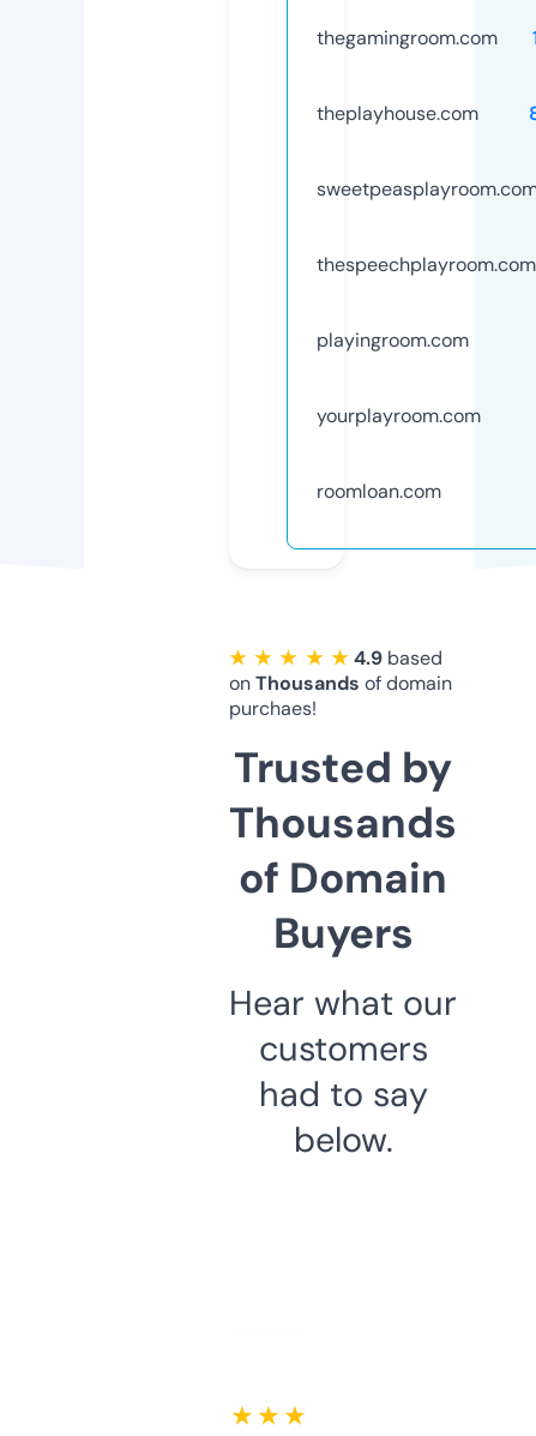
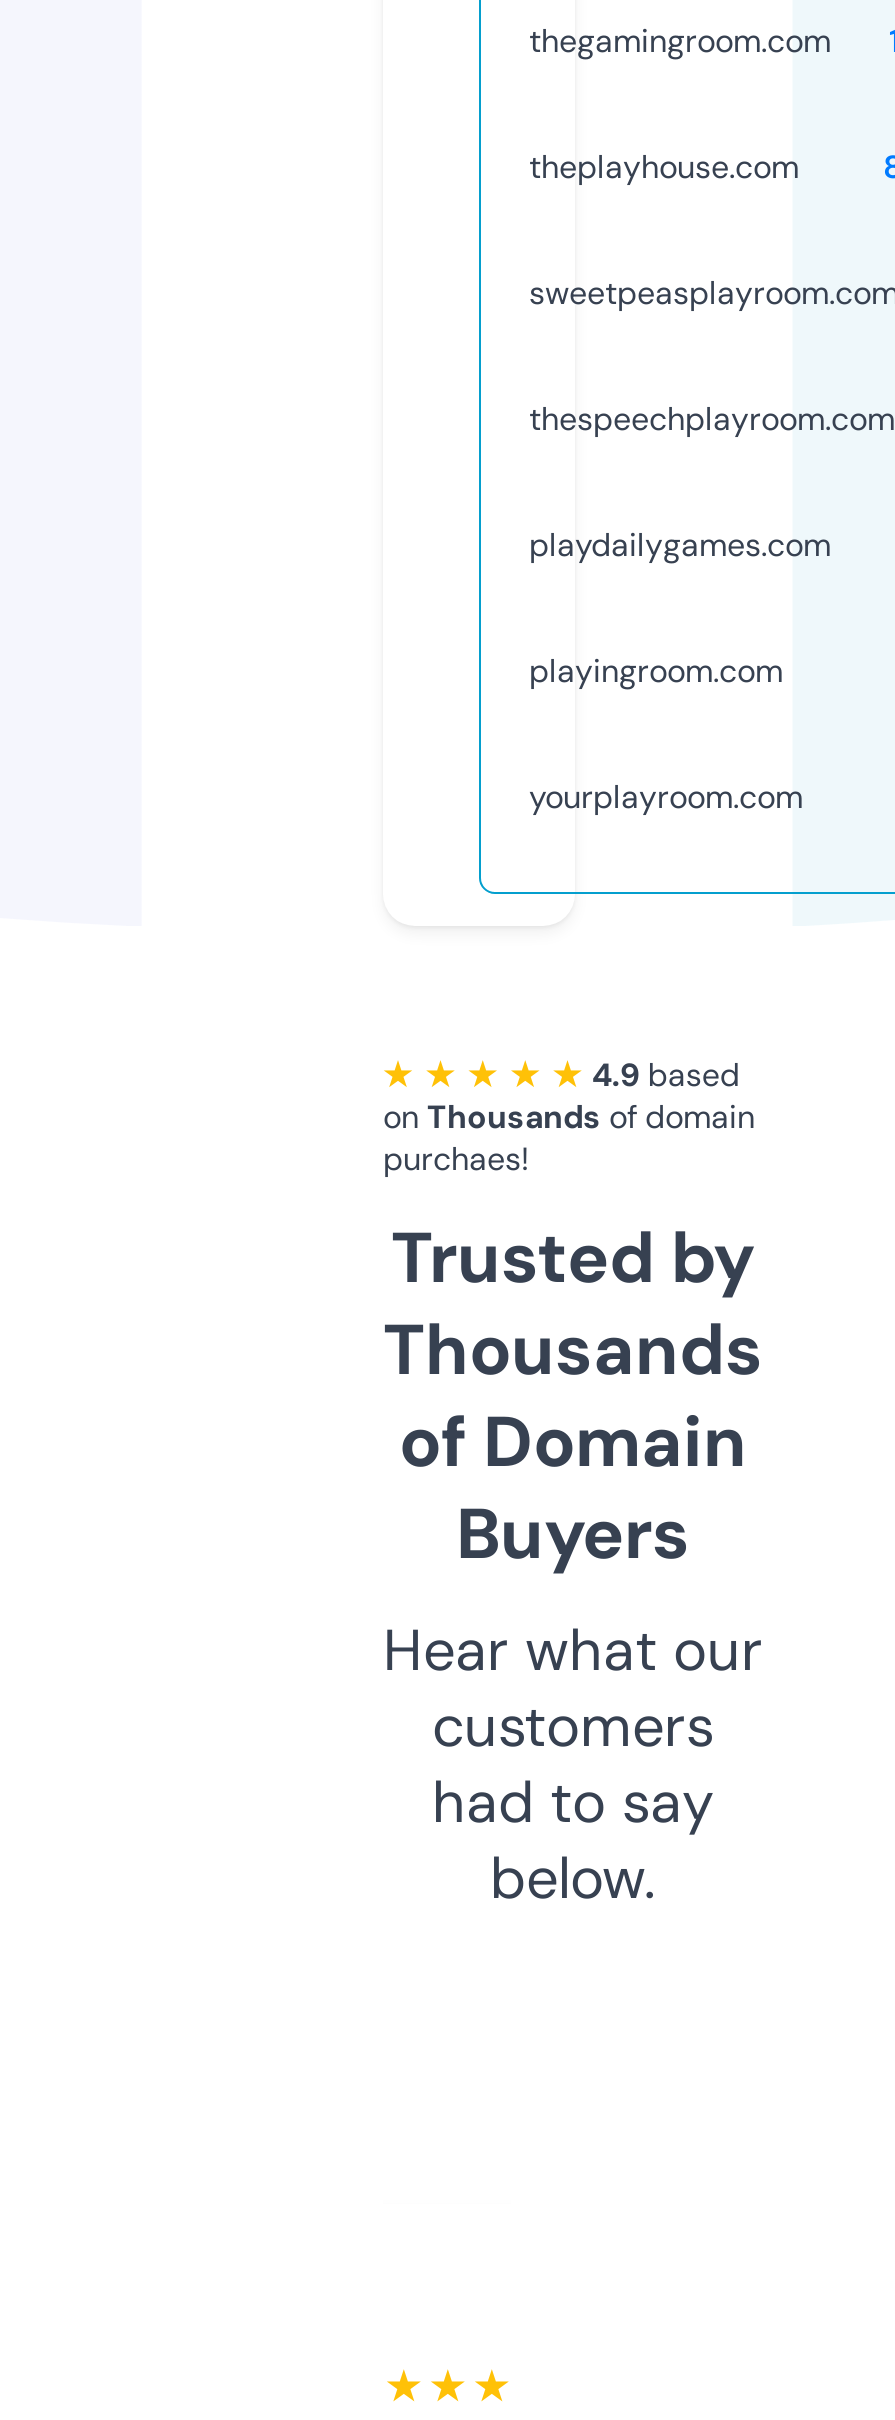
+ playdailygames.com

moved down: playingroom.com | yourplayroom.com

- roomloan.com
